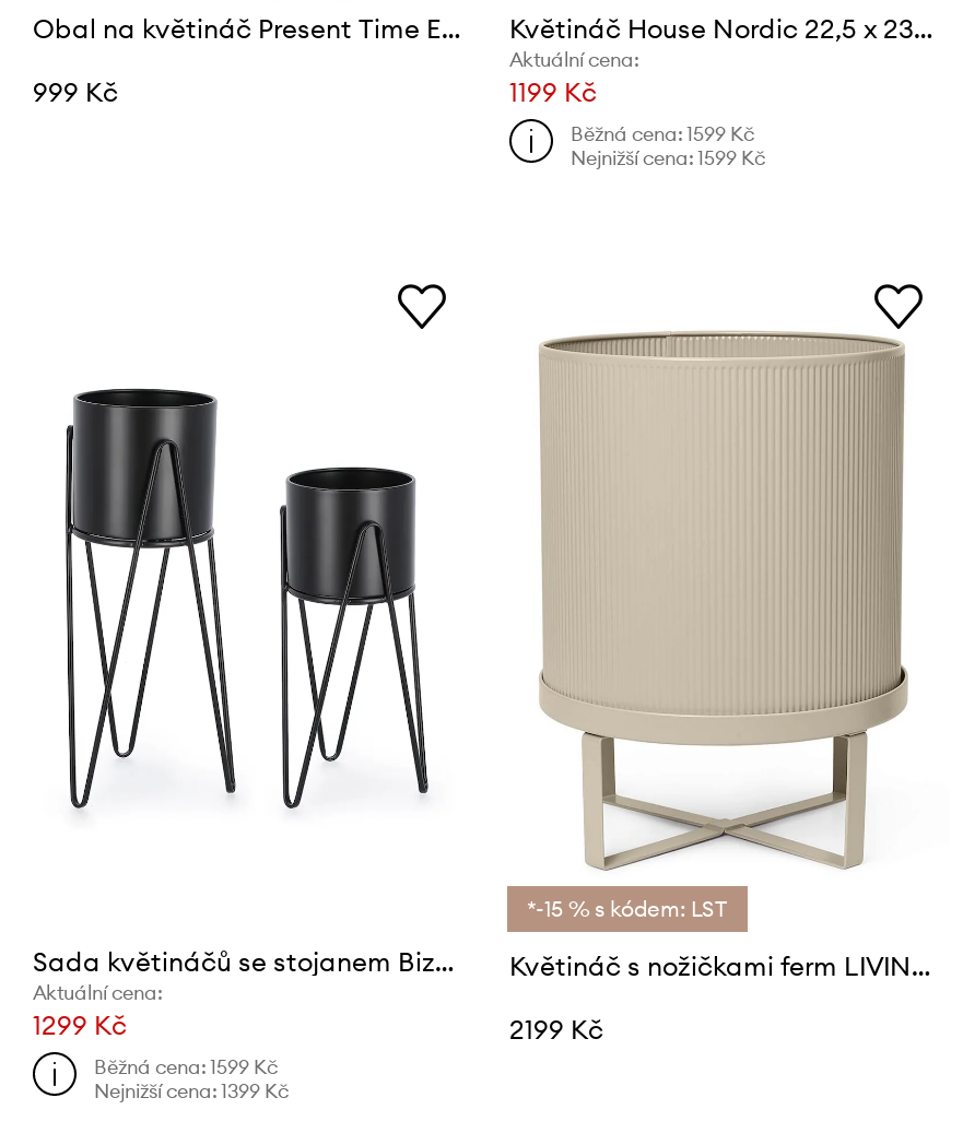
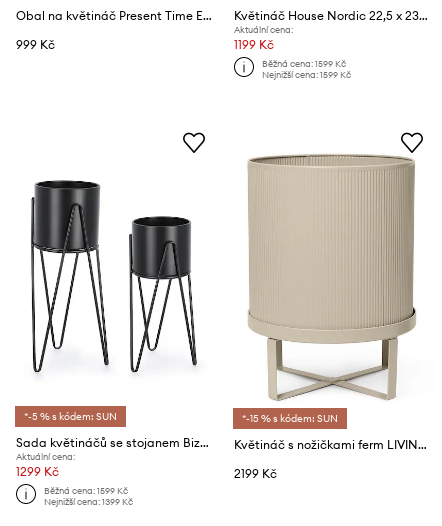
+ *-5 % s kódem: SUN

- *-15 % s kódem: LST
+ *-15 % s kódem: SUN
